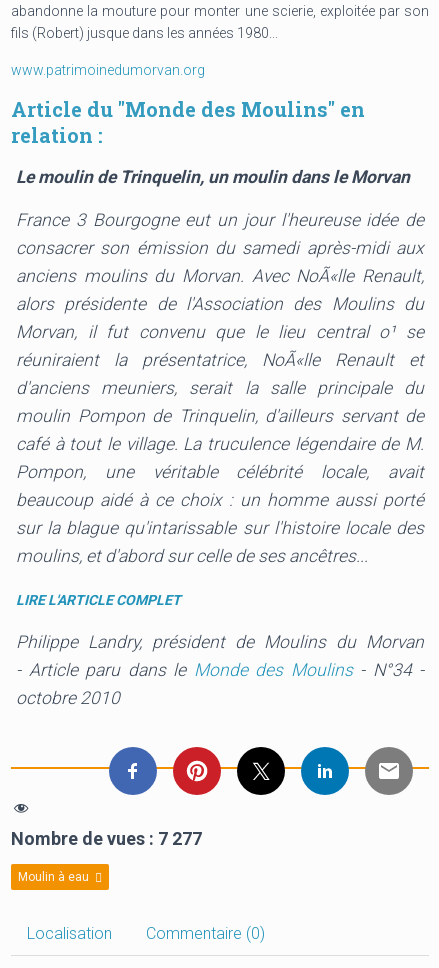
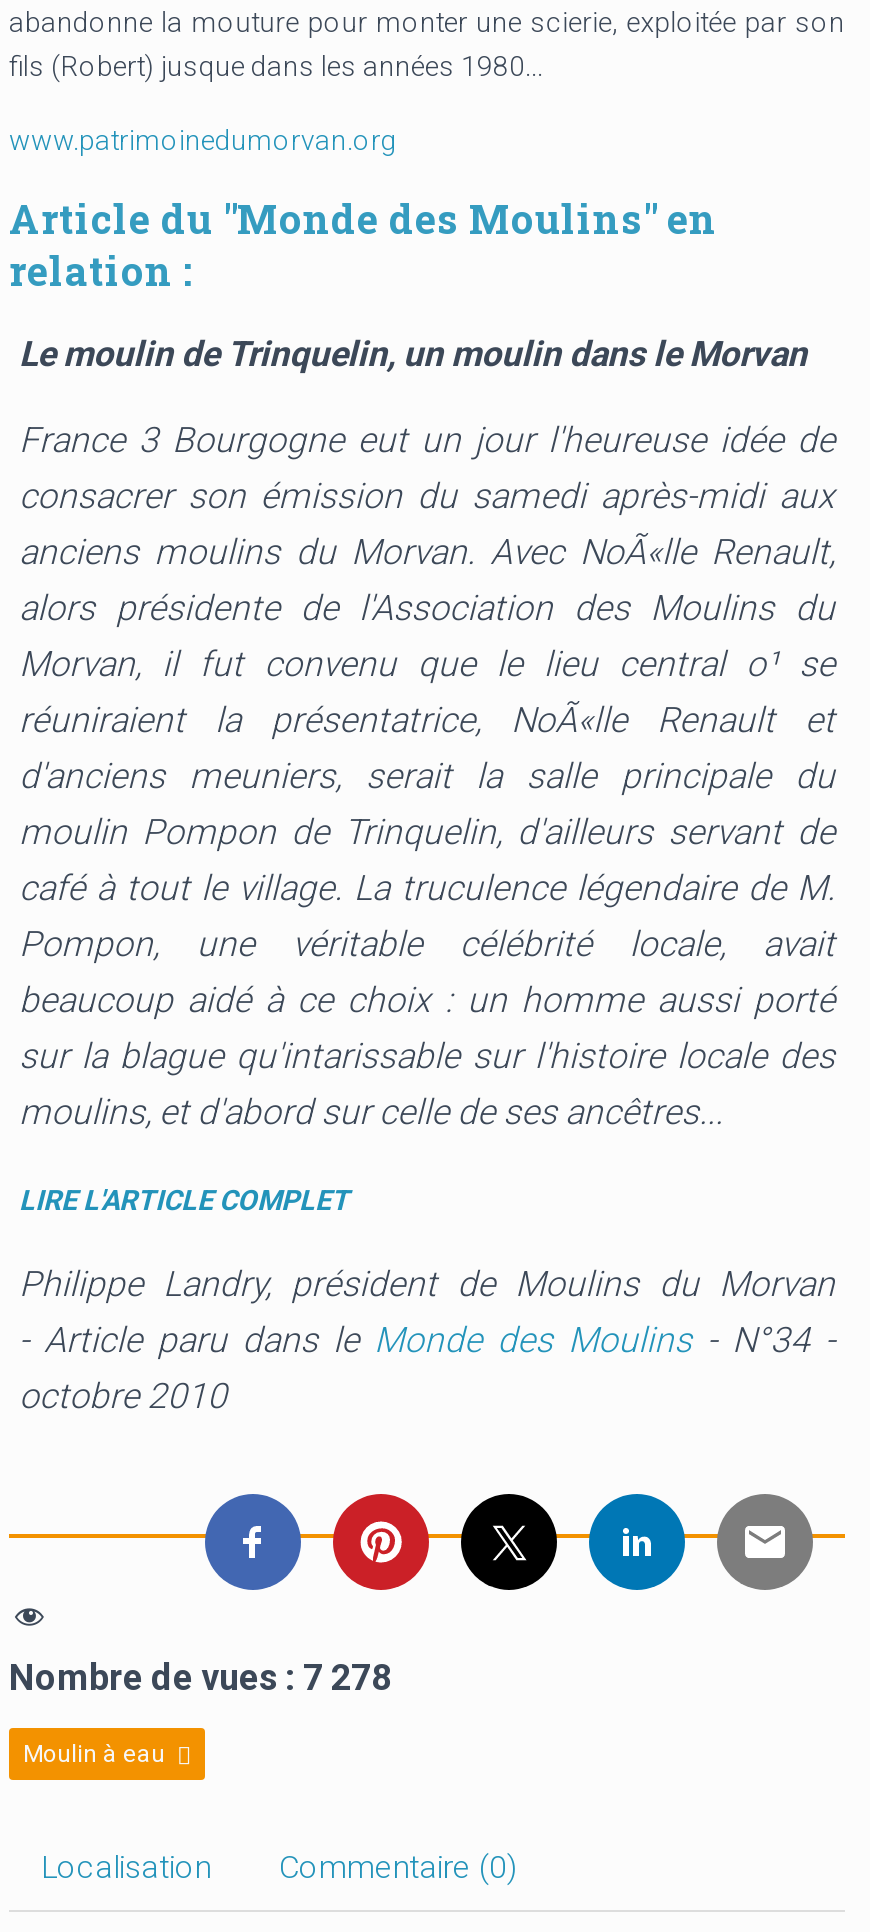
- Nombre de vues : 7 277
+ Nombre de vues : 7 278
